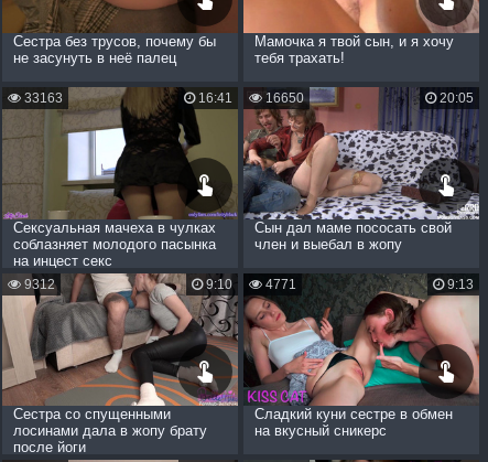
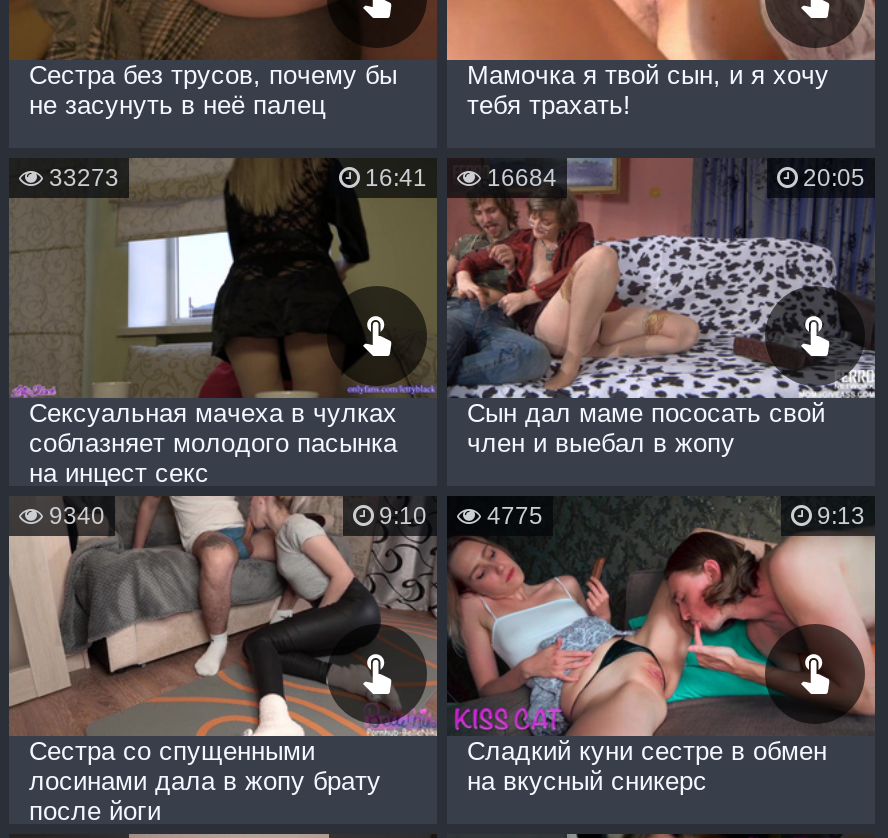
- 33163
+ 33273

- 16:41 16650
+ 16:41 16684

- 9312
+ 9340

- 9:10 4771
+ 9:10 4775
